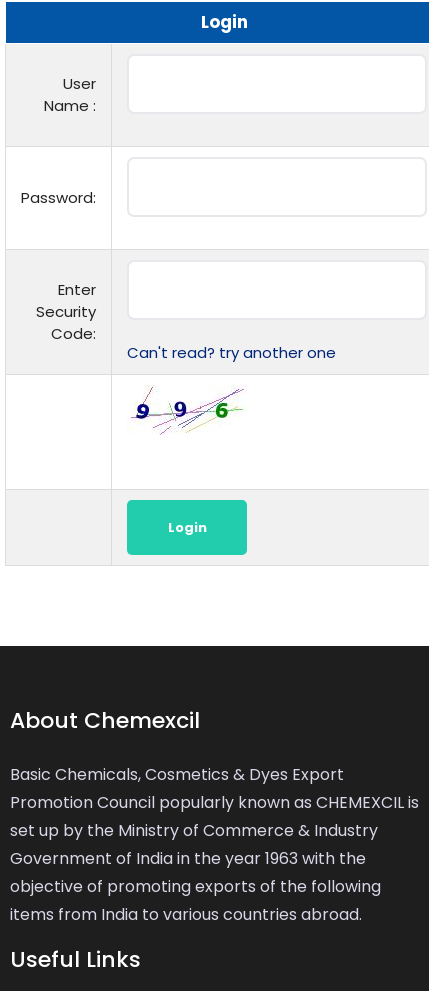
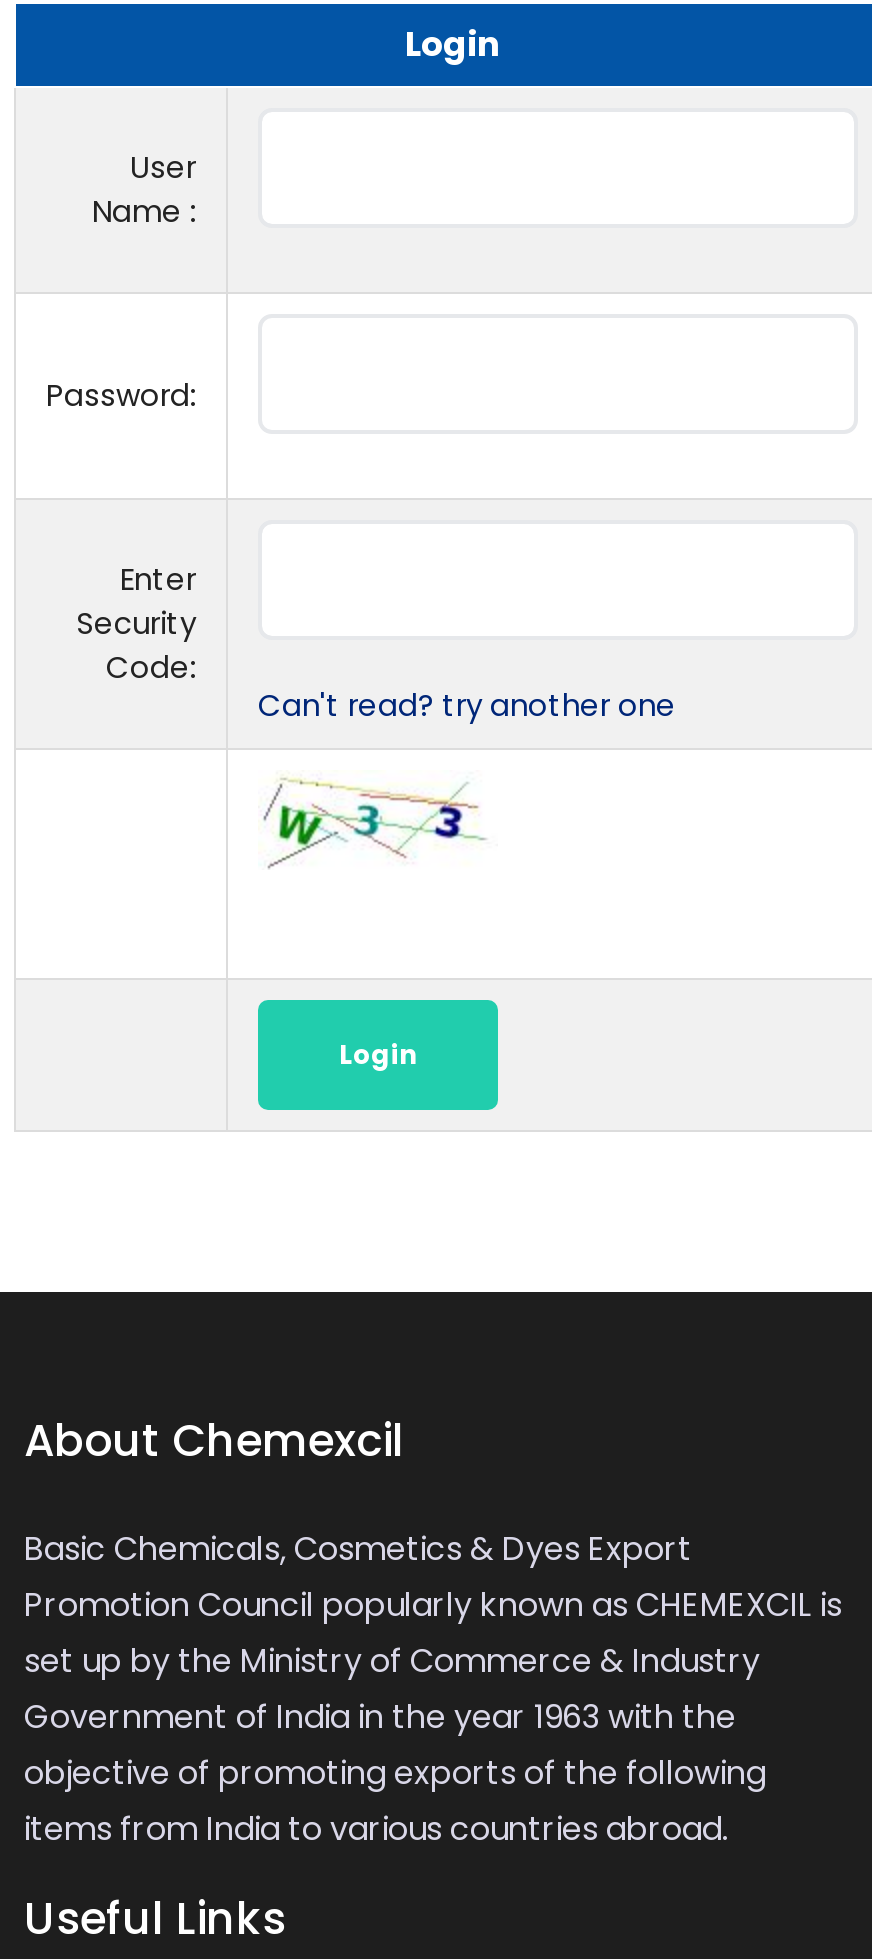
- [image]
+ [image]
